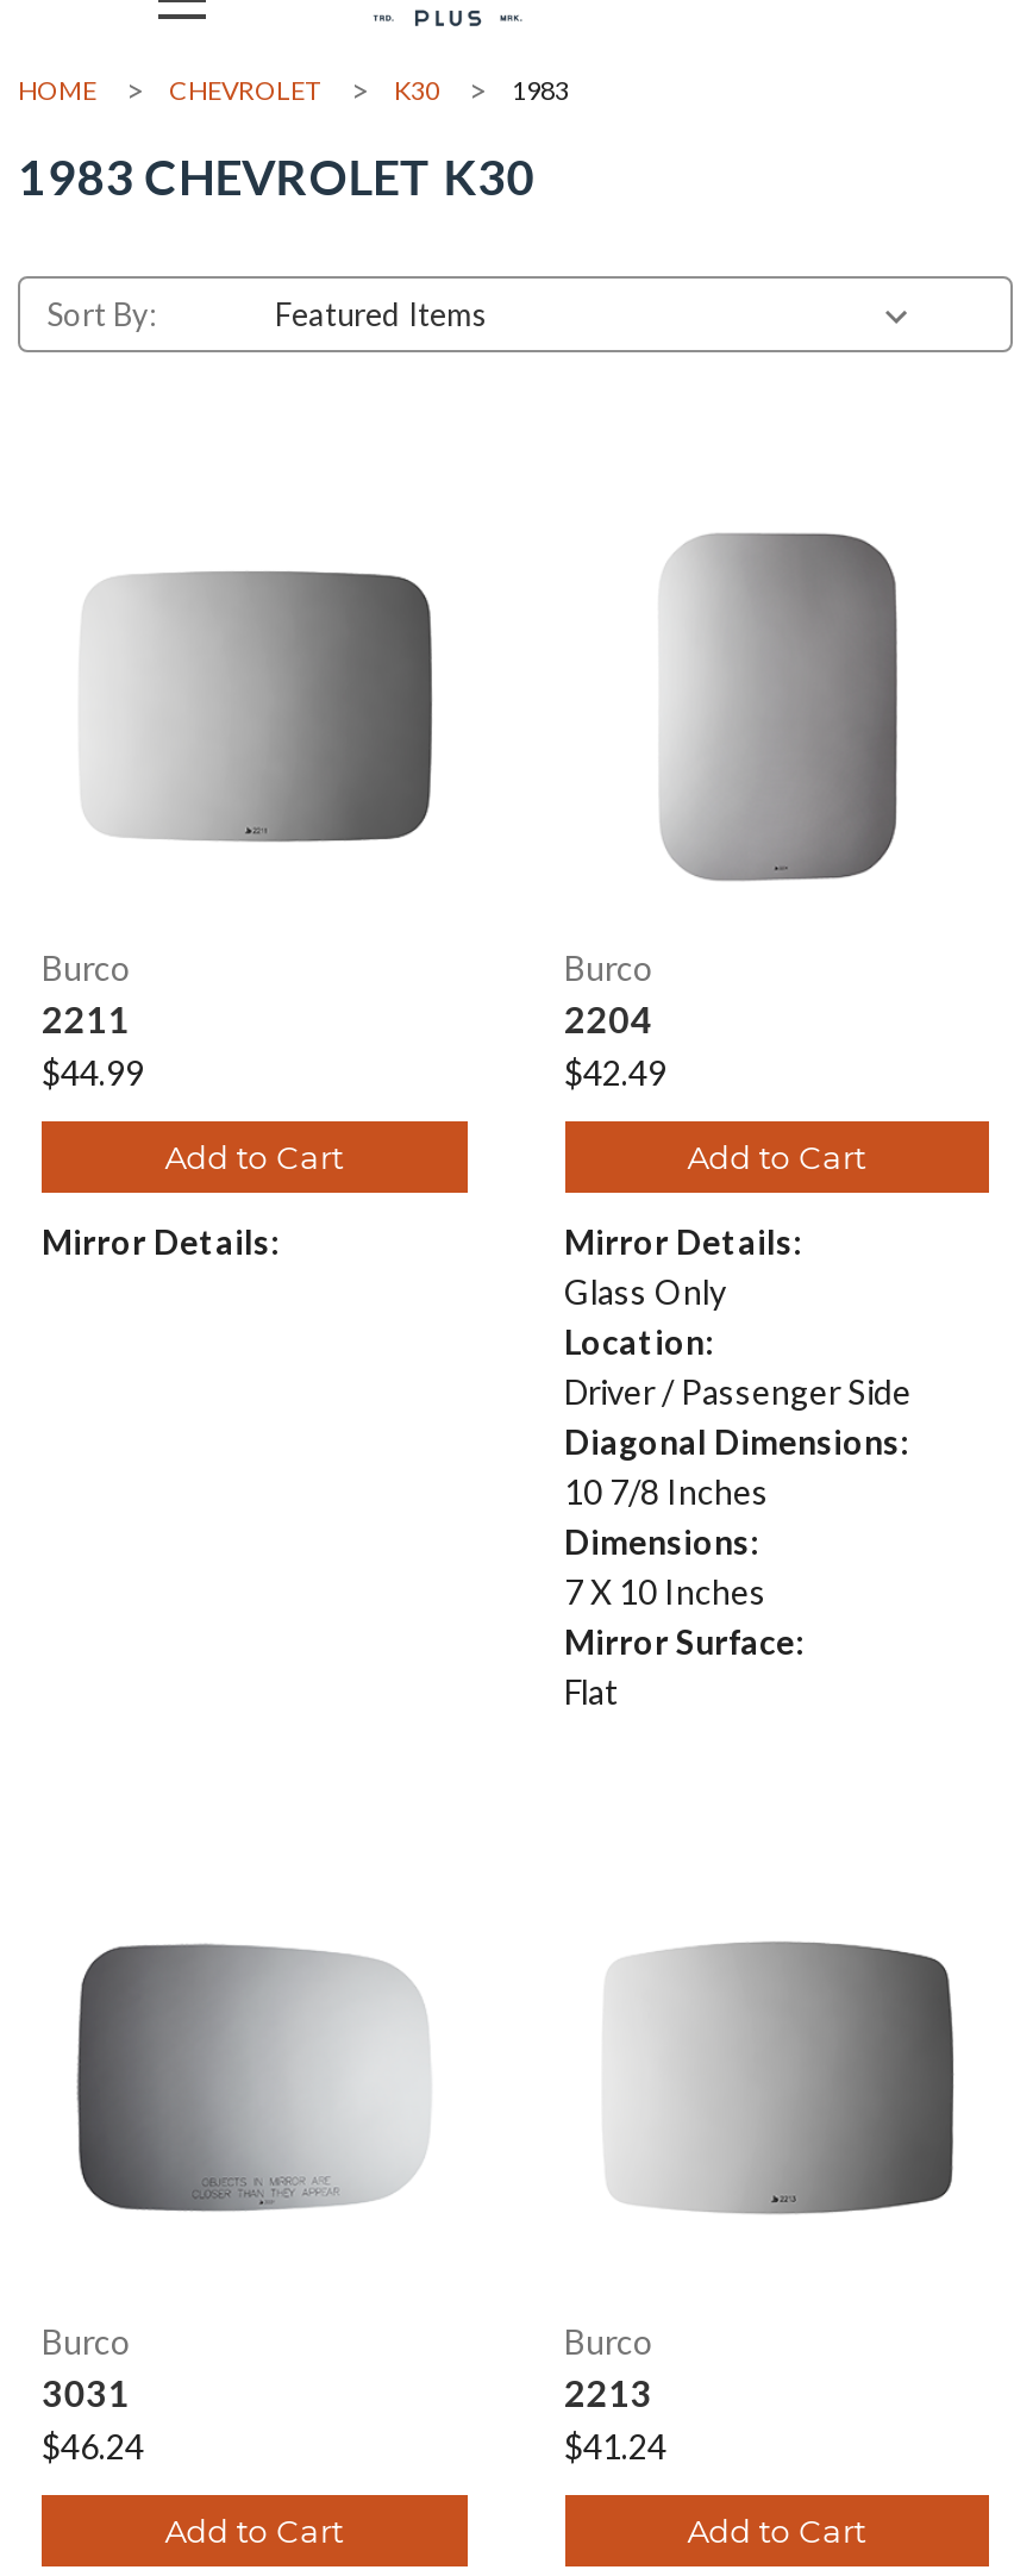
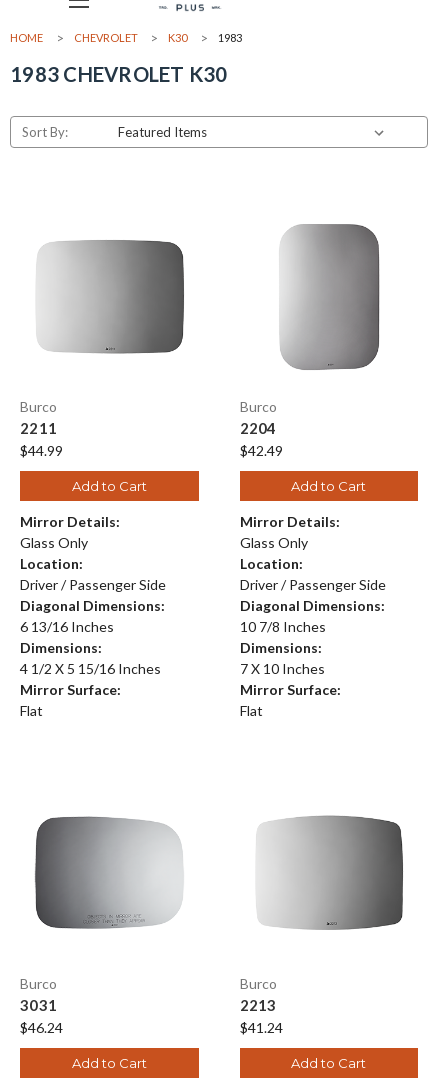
+ Glass Only
+ Location:
+ Driver / Passenger Side
+ Diagonal Dimensions:
+ 6 13/16 Inches
+ Dimensions:
+ 4 1/2 X 5 15/16 Inches
+ Mirror Surface:
+ Flat
